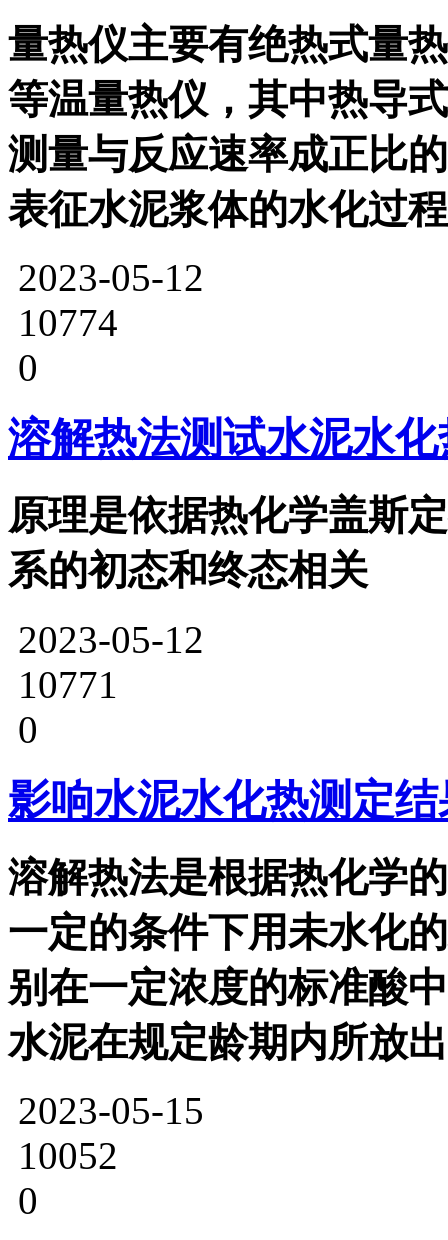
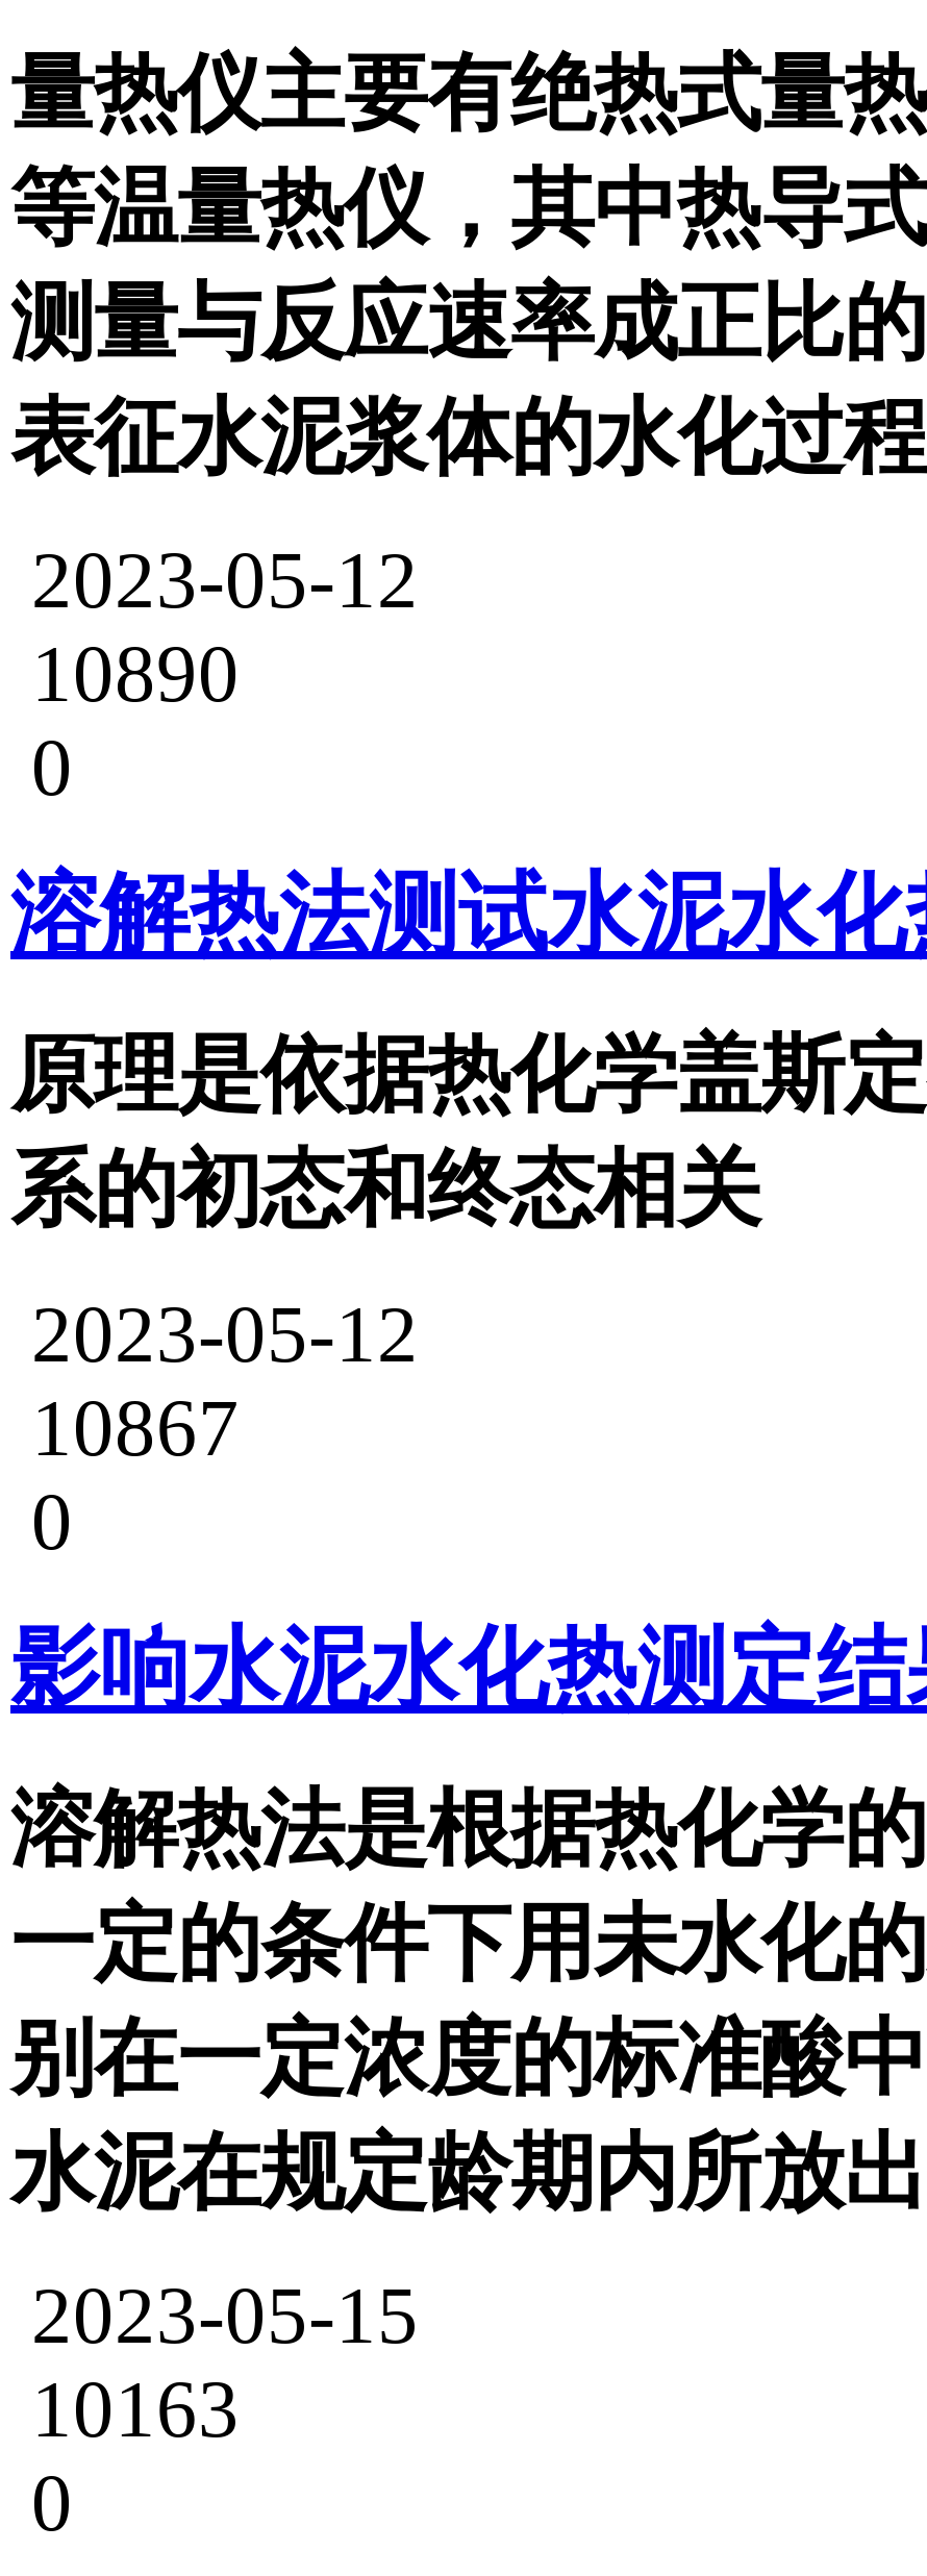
- 10774
+ 10890

- 10771
+ 10867

- 10052
+ 10163
